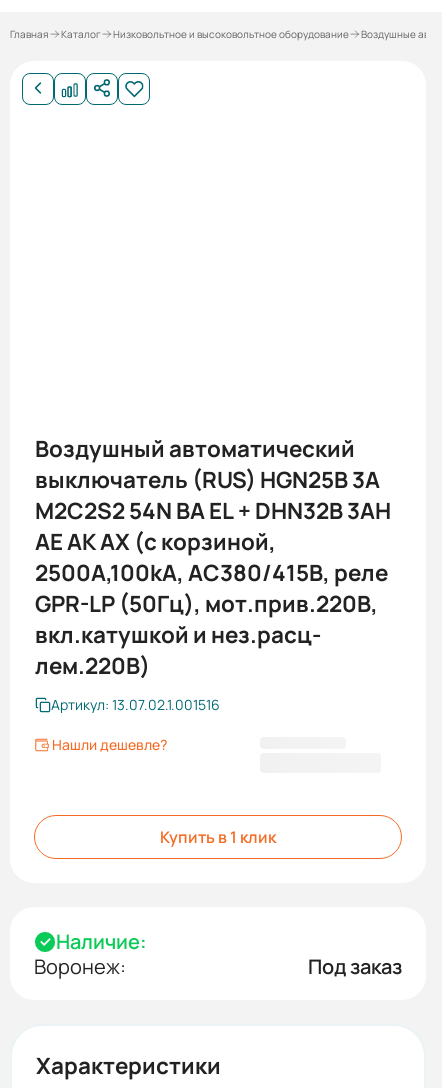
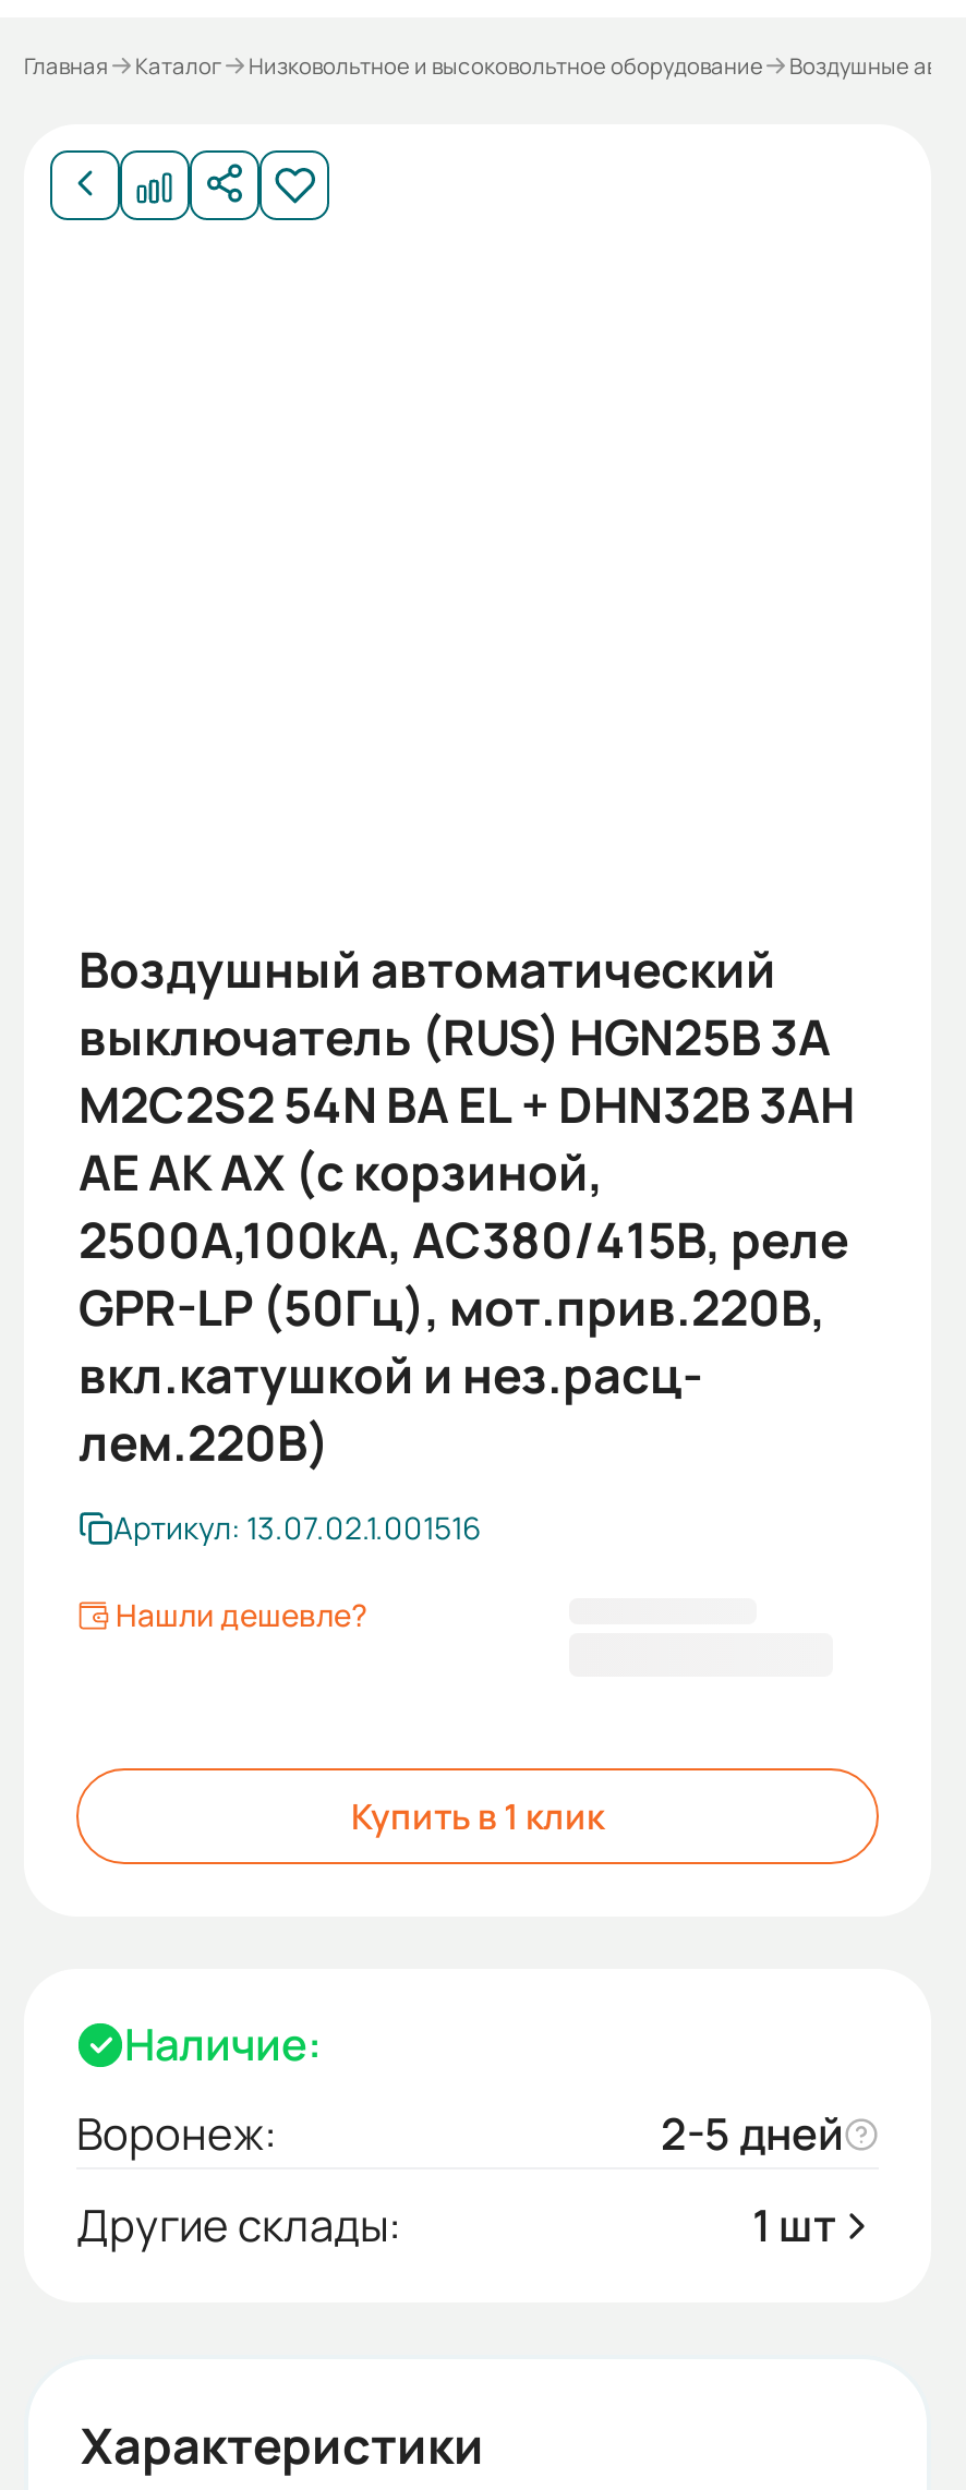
- Под заказ
+ 2-5 дней
+ Другие склады:
+ 1 шт
